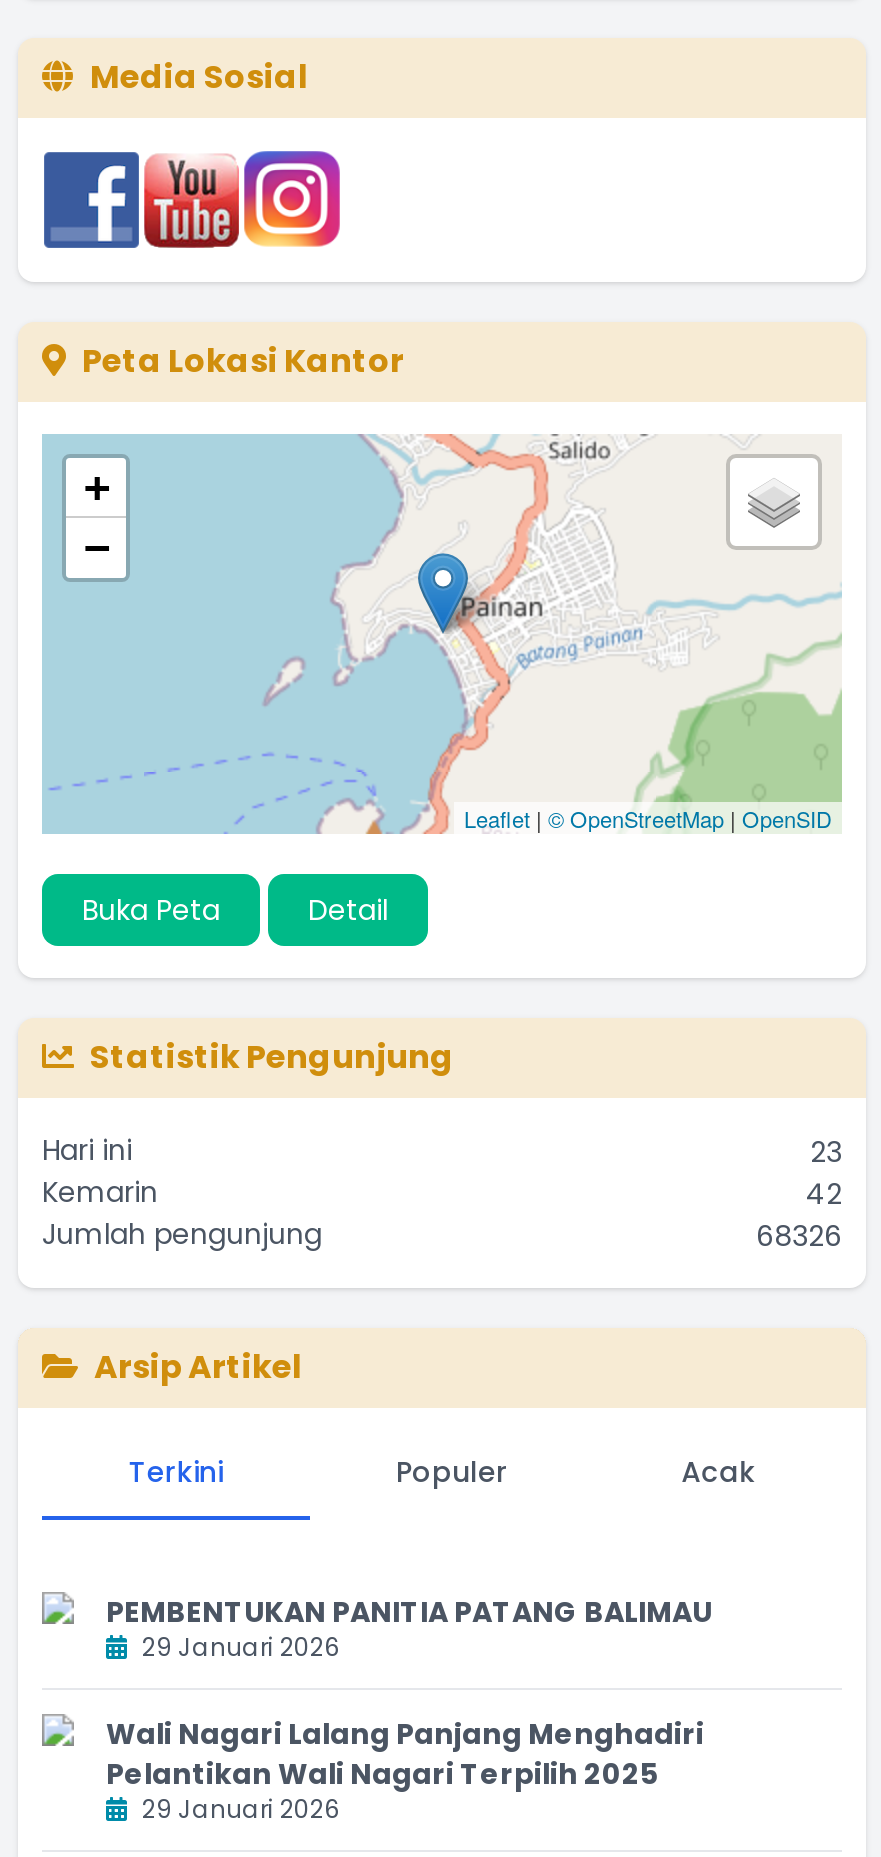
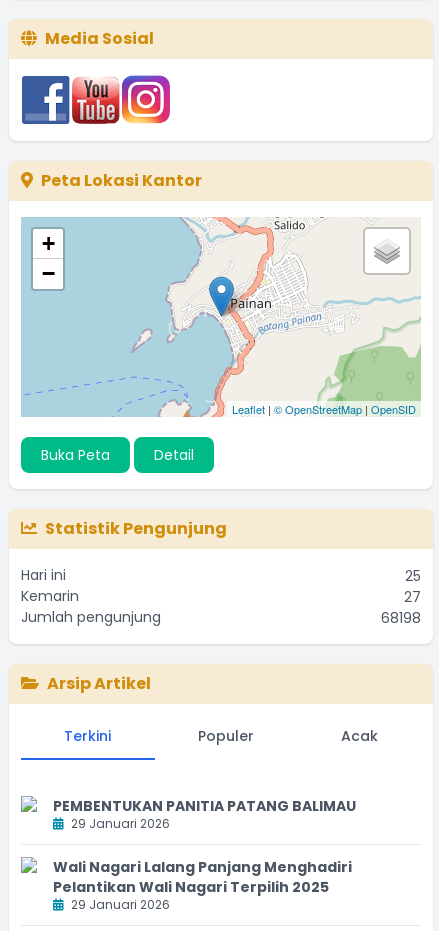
- 23
+ 25

- 42
+ 27

- 68326
+ 68198
